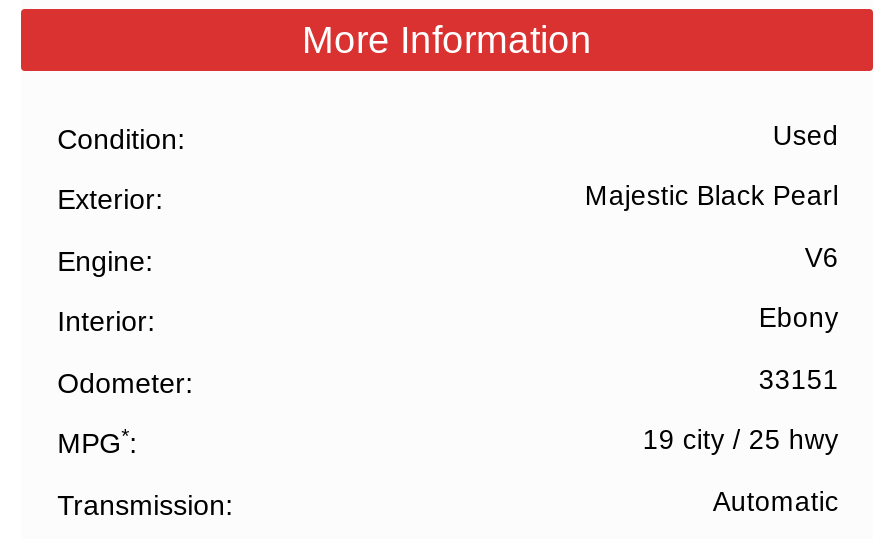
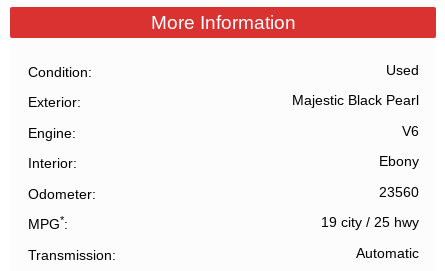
- 33151
+ 23560
